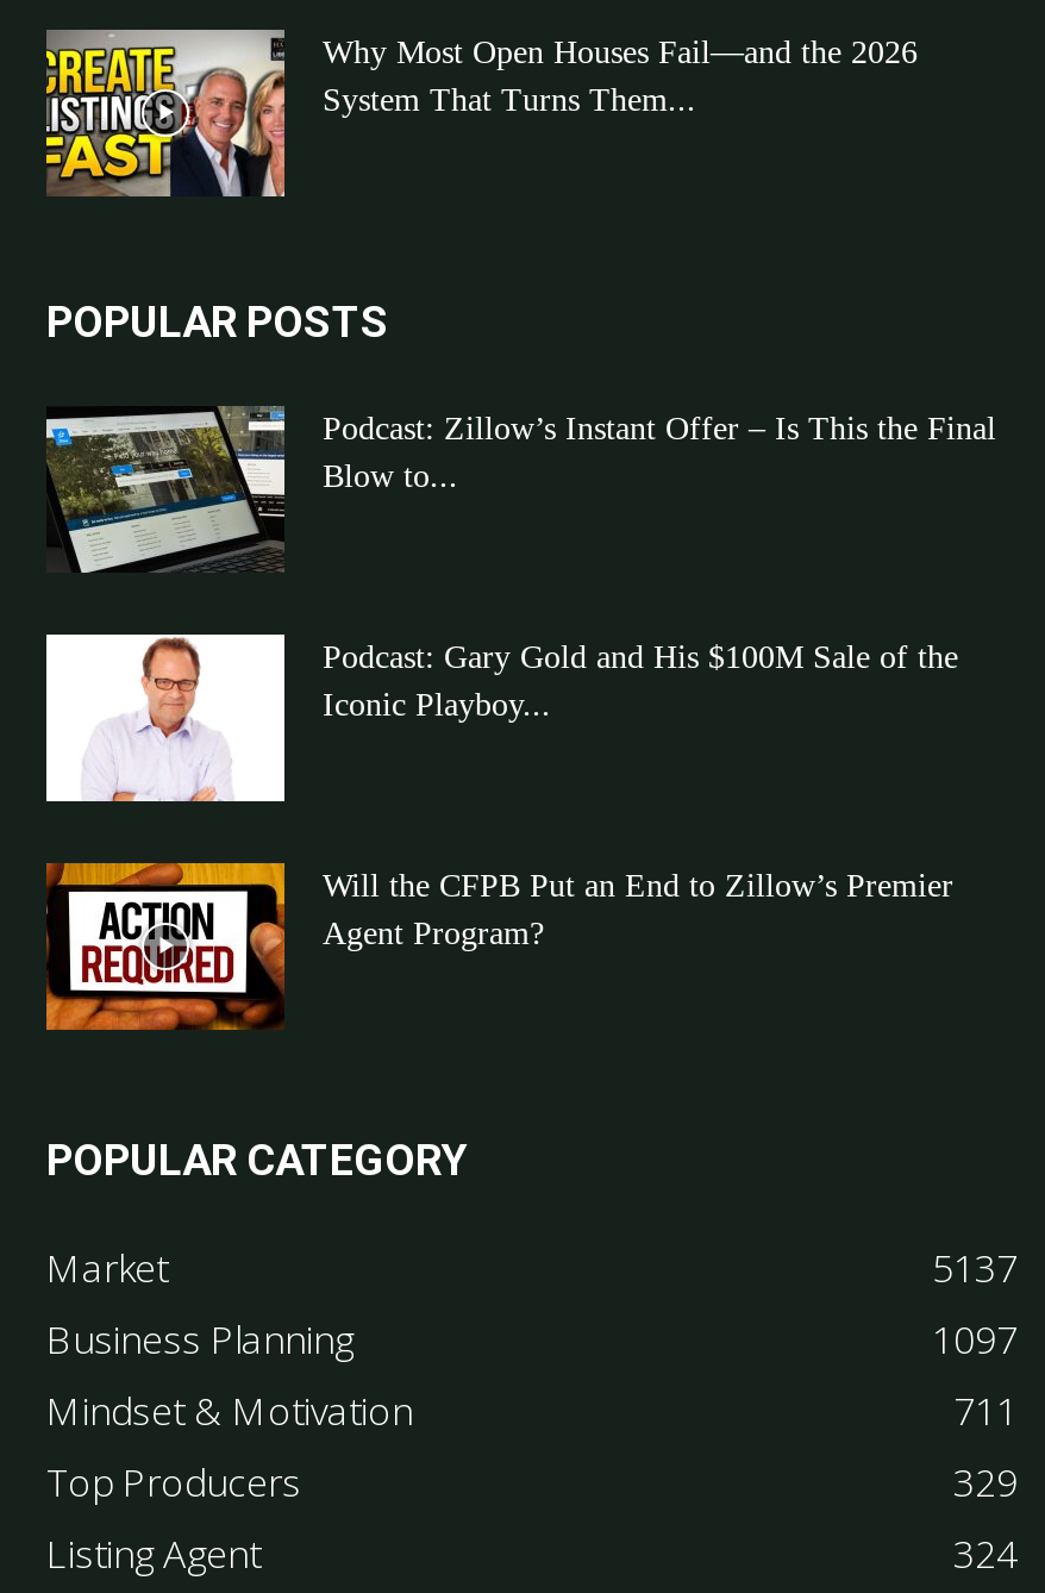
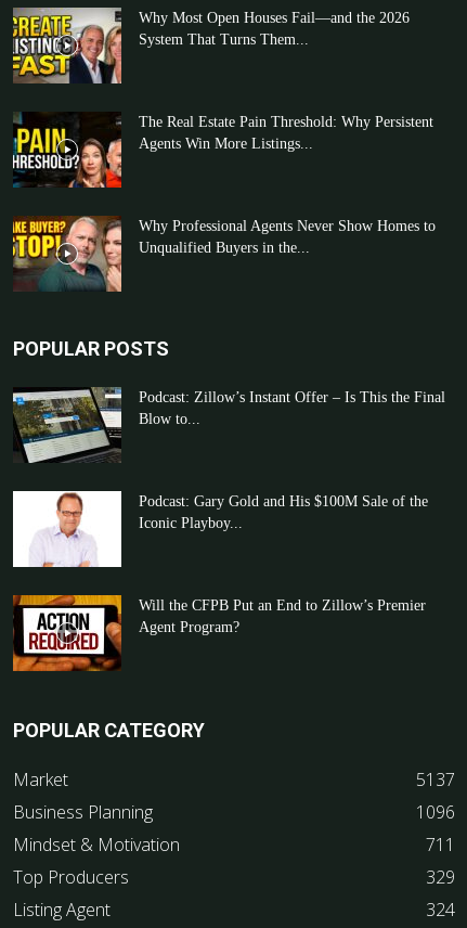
+ [image]
+ The Real Estate Pain Threshold: Why Persistent
+ Agents Win More Listings...

+ [image]
+ Why Professional Agents Never Show Homes to
+ Unqualified Buyers in the...

- 1097
+ 1096
